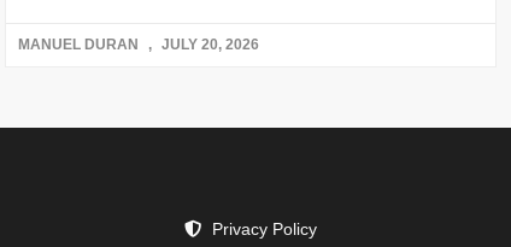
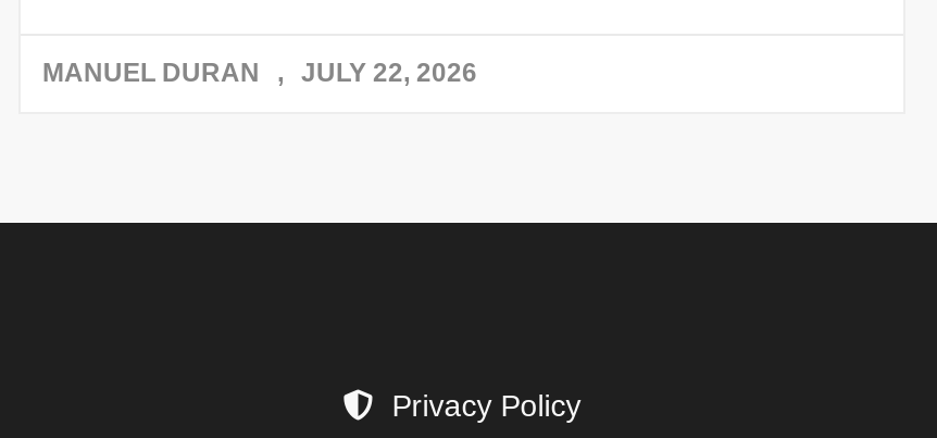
- MANUEL DURAN JULY 20, 2026
+ MANUEL DURAN JULY 22, 2026
